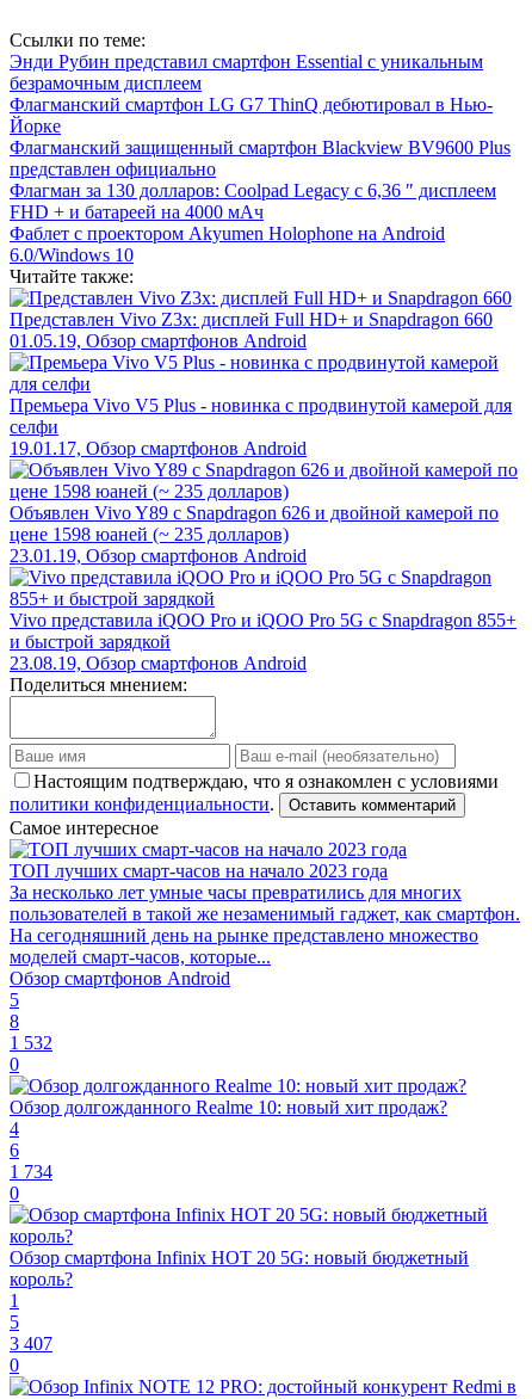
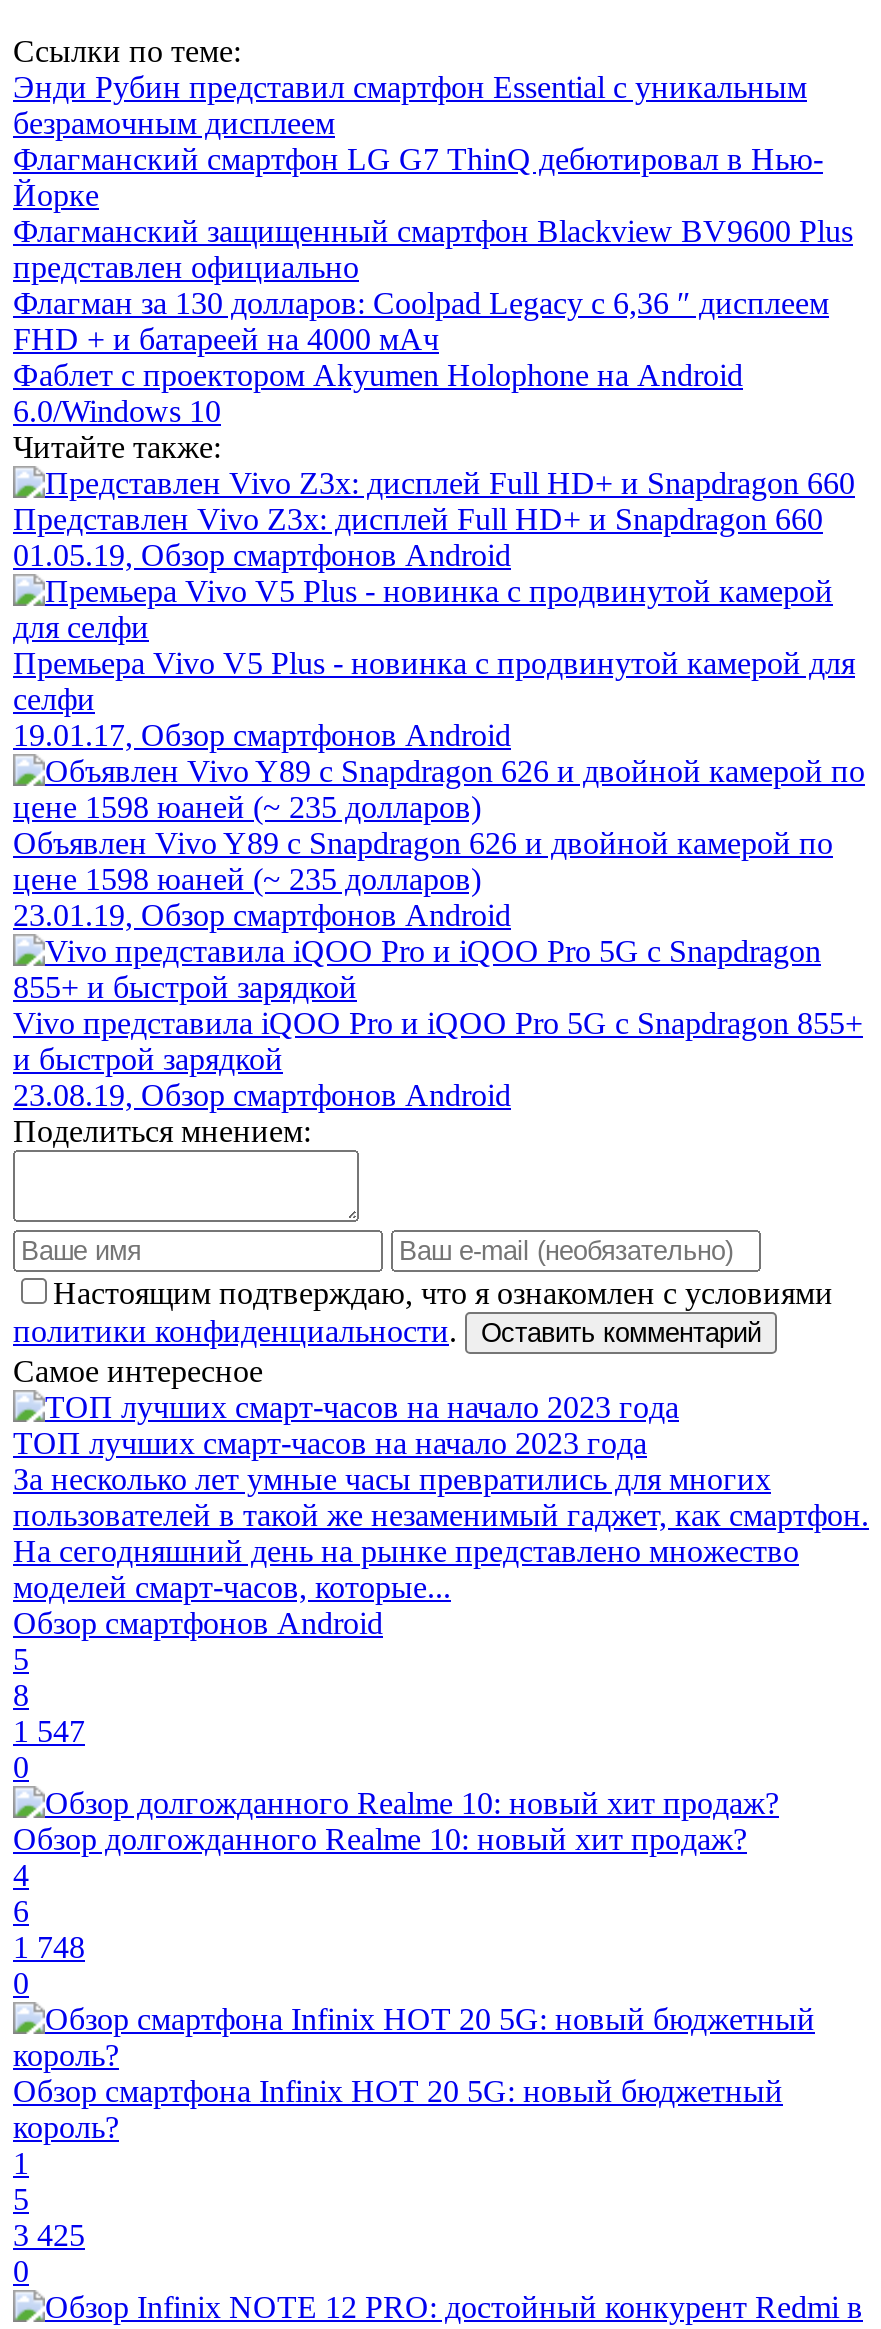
- 1 532
+ 1 547

- 1 734
+ 1 748

- 3 407
+ 3 425
